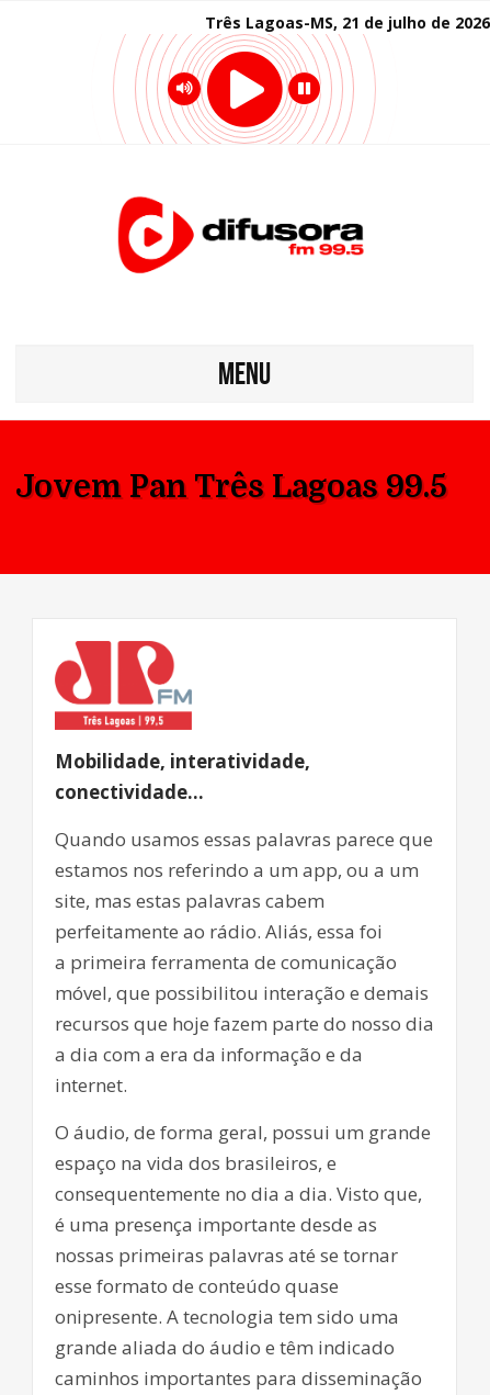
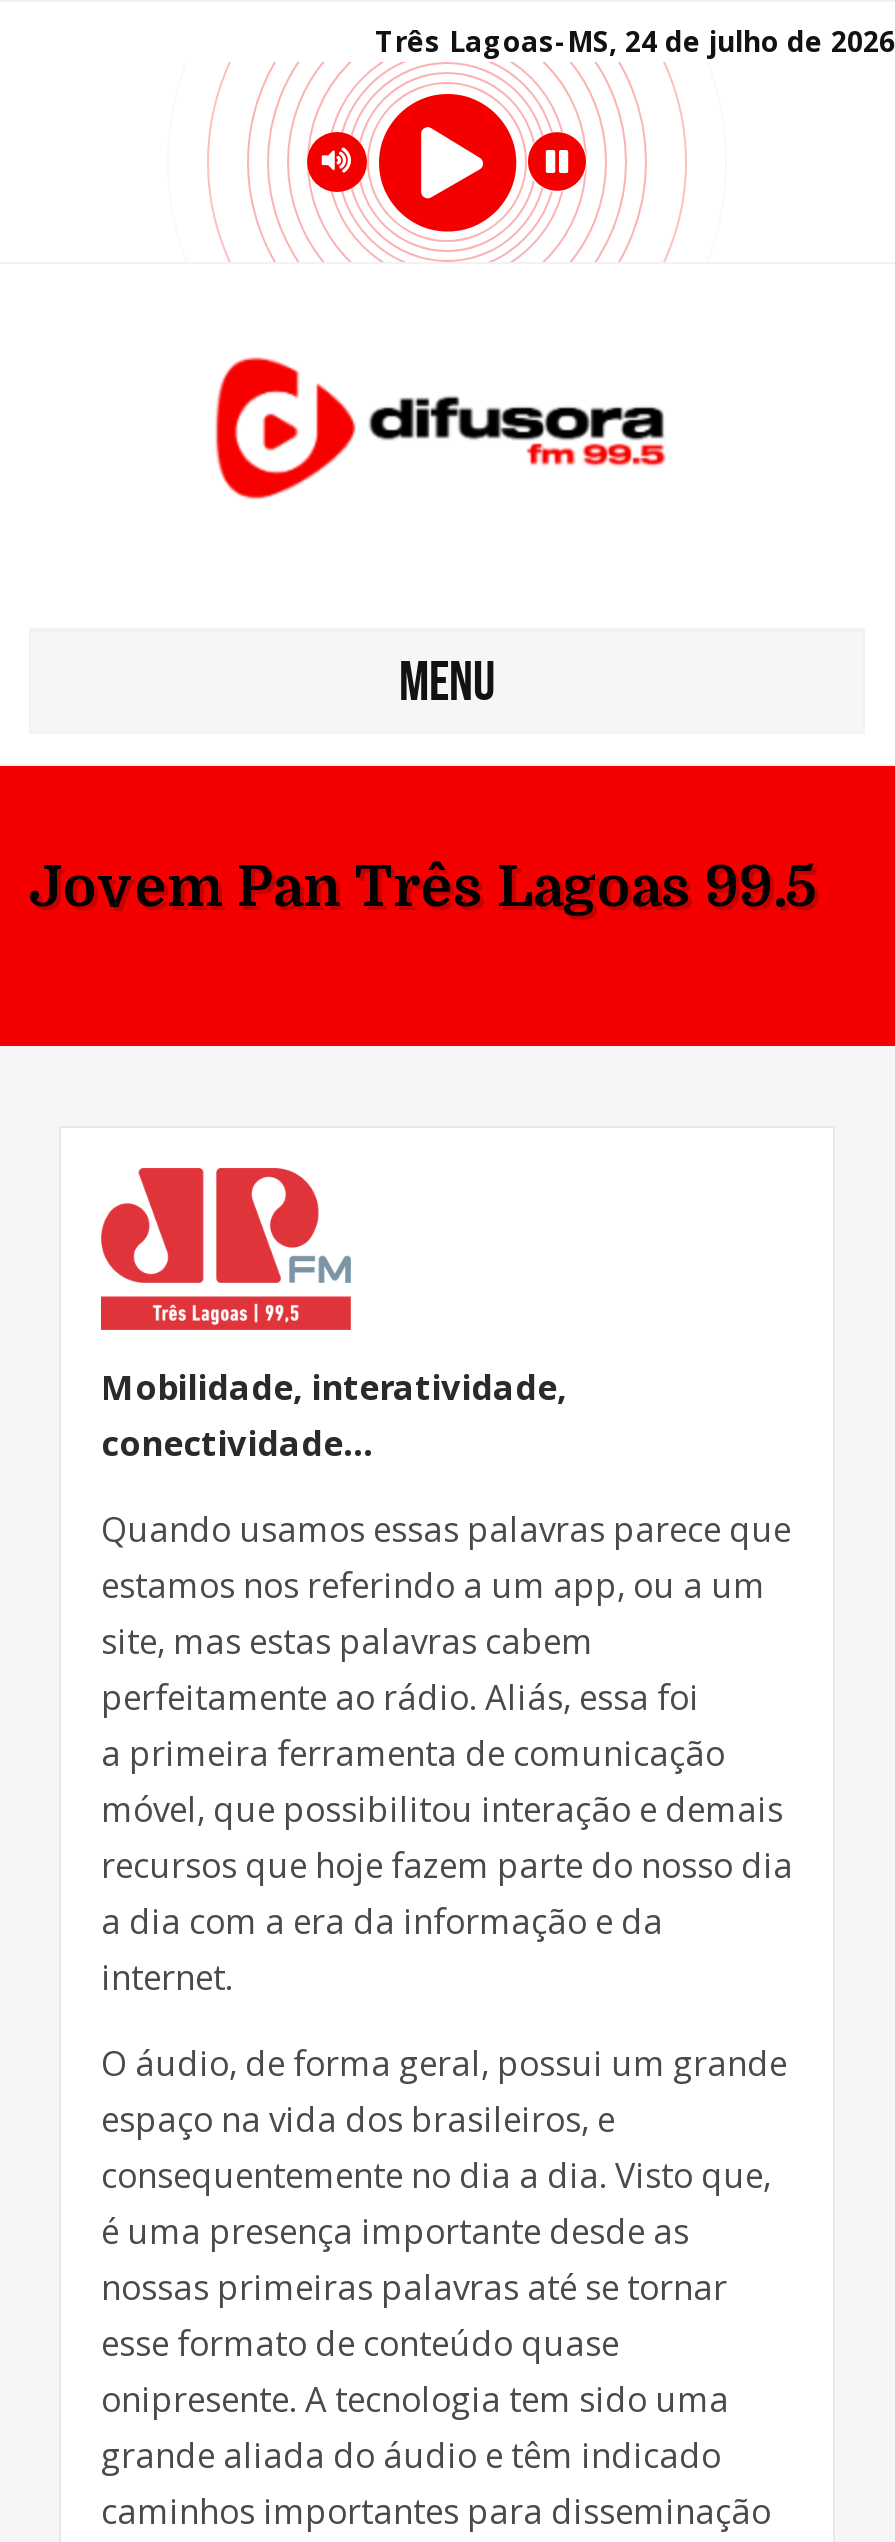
- Três Lagoas-MS, 21 de julho de 2026
+ Três Lagoas-MS, 24 de julho de 2026
